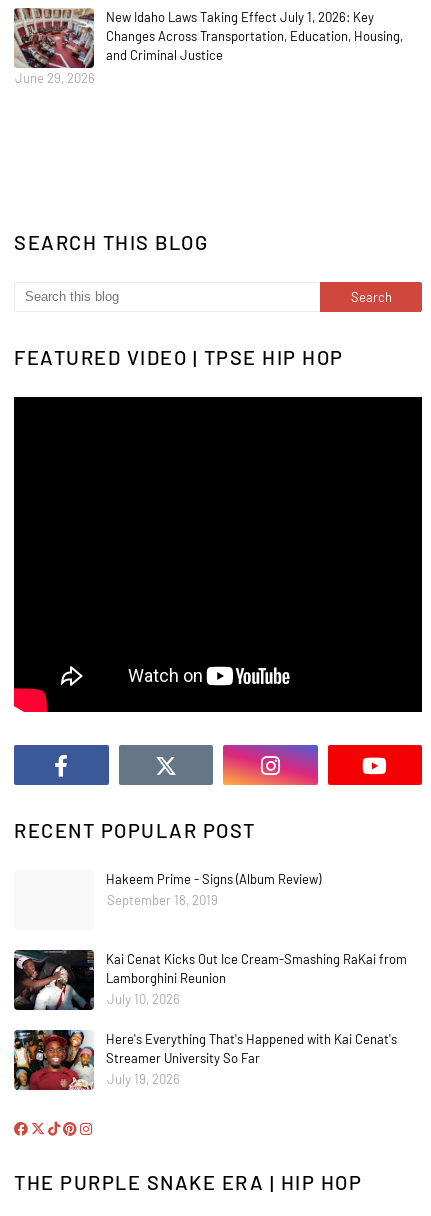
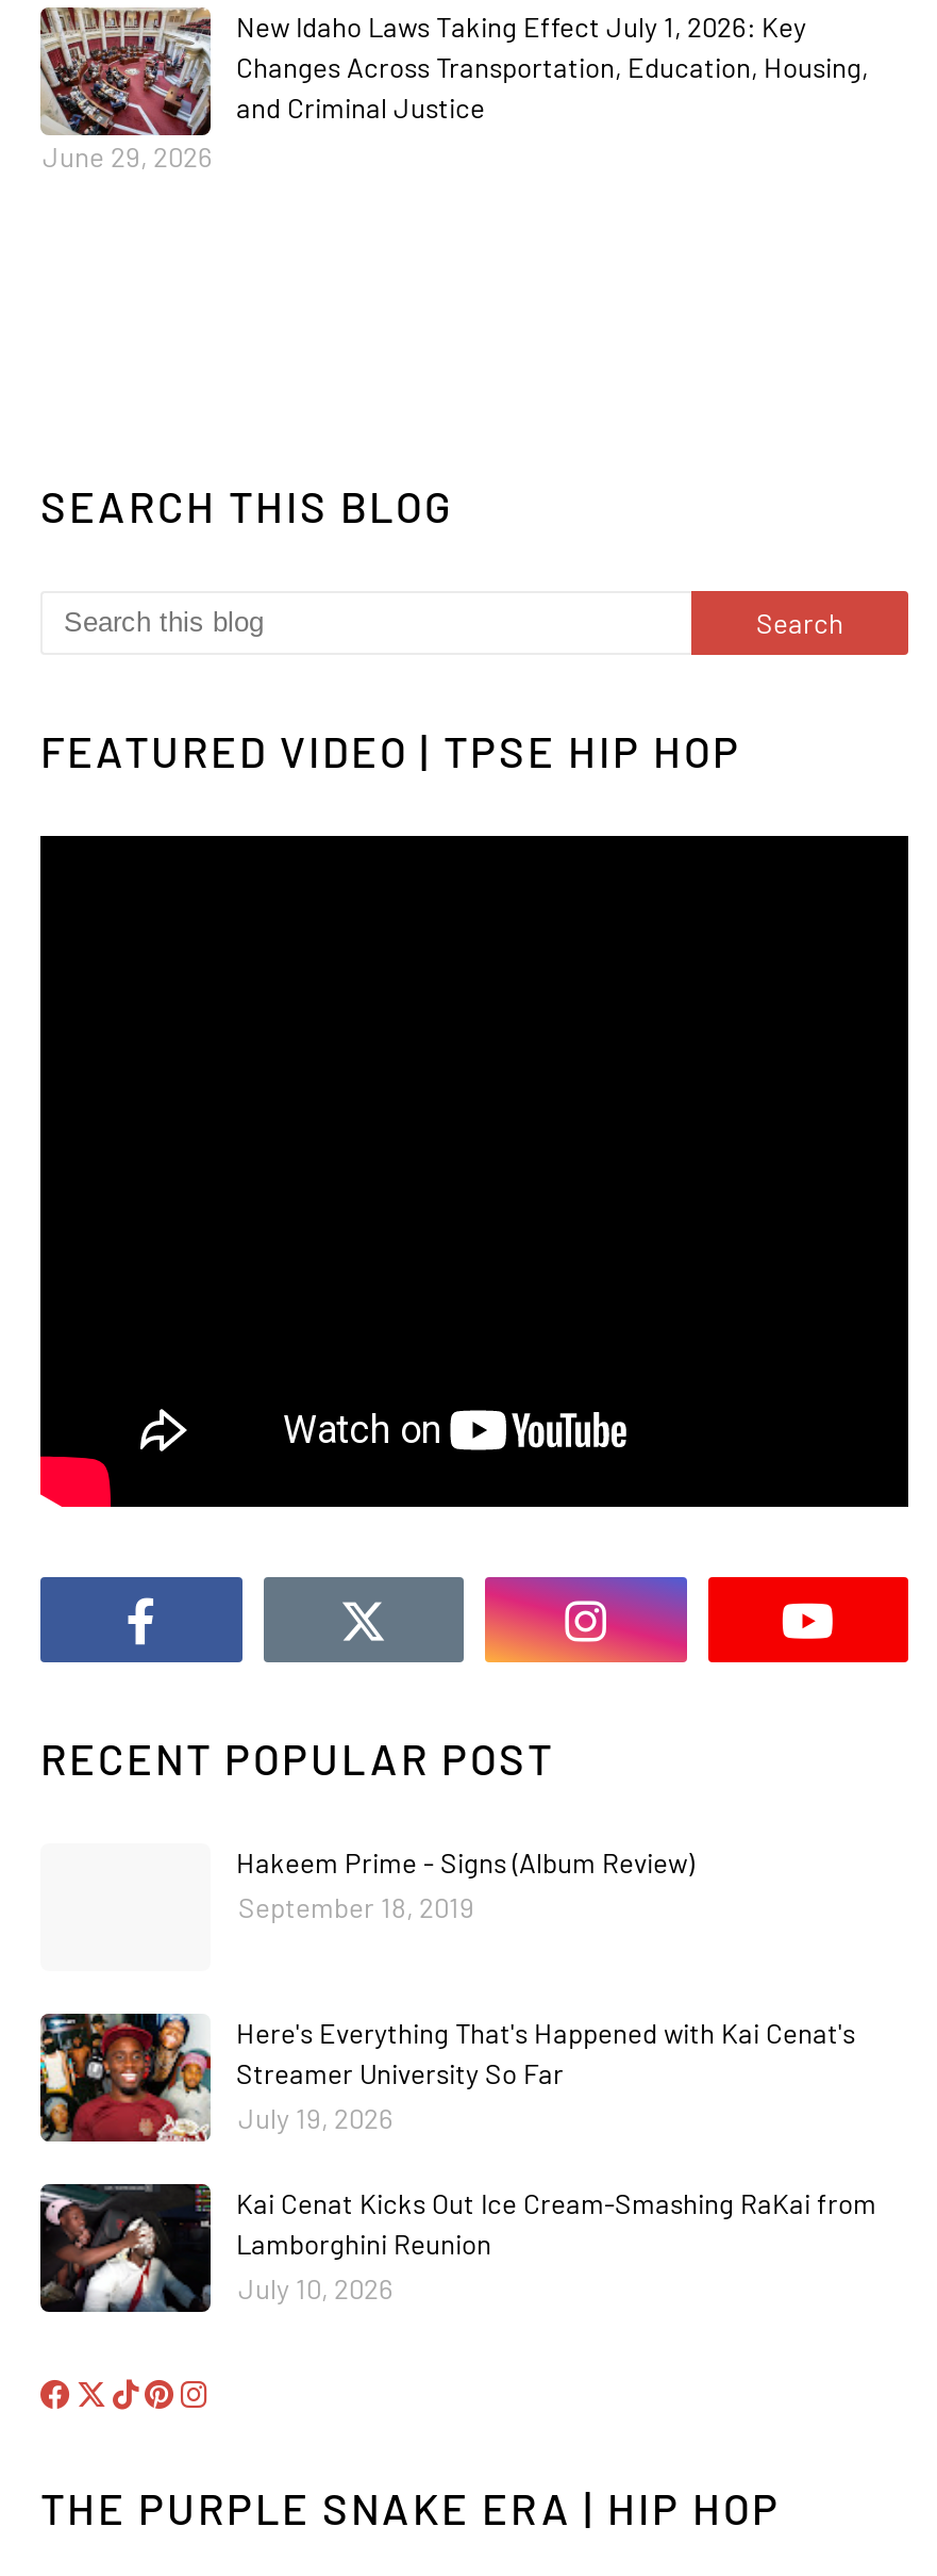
moved down: [image] | Kai Cenat Kicks Out Ice Cream-Smashing RaKai from | Lamborghini Reunion | July 10, 2026

moved up: [image] | Here's Everything That's Happened with Kai Cenat's | Streamer University So Far | July 19, 2026
